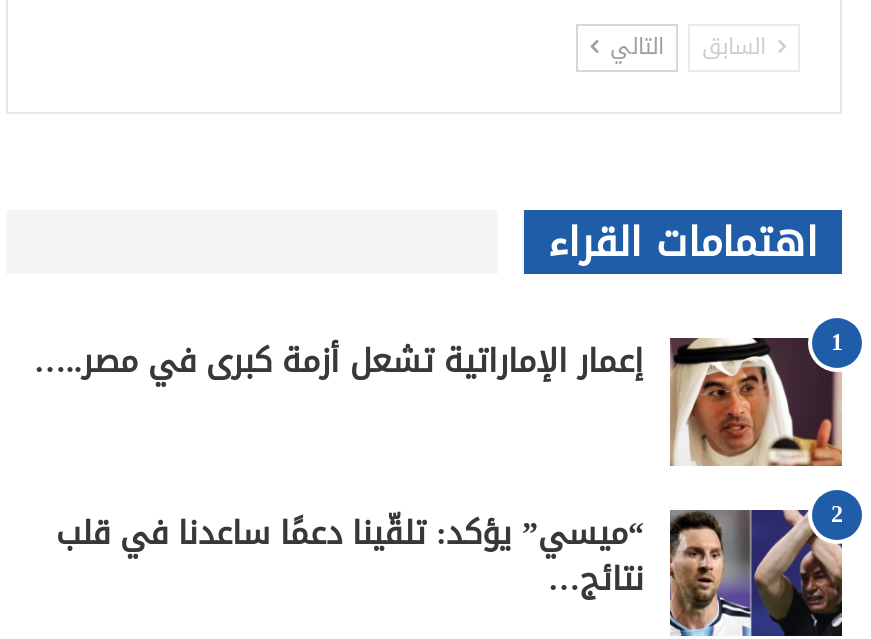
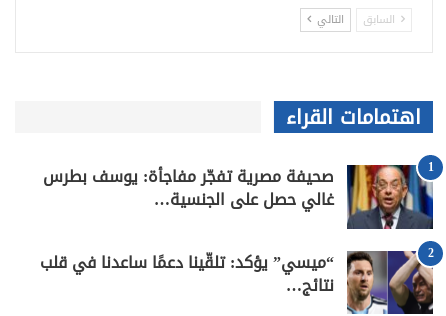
- [image]
- إعمار الإماراتية تشعل أزمة كبرى في مصر..…
+ [image]
+ صحيفة مصرية تفجّر مفاجأة: يوسف بطرس
+ غالي حصل على الجنسية…
